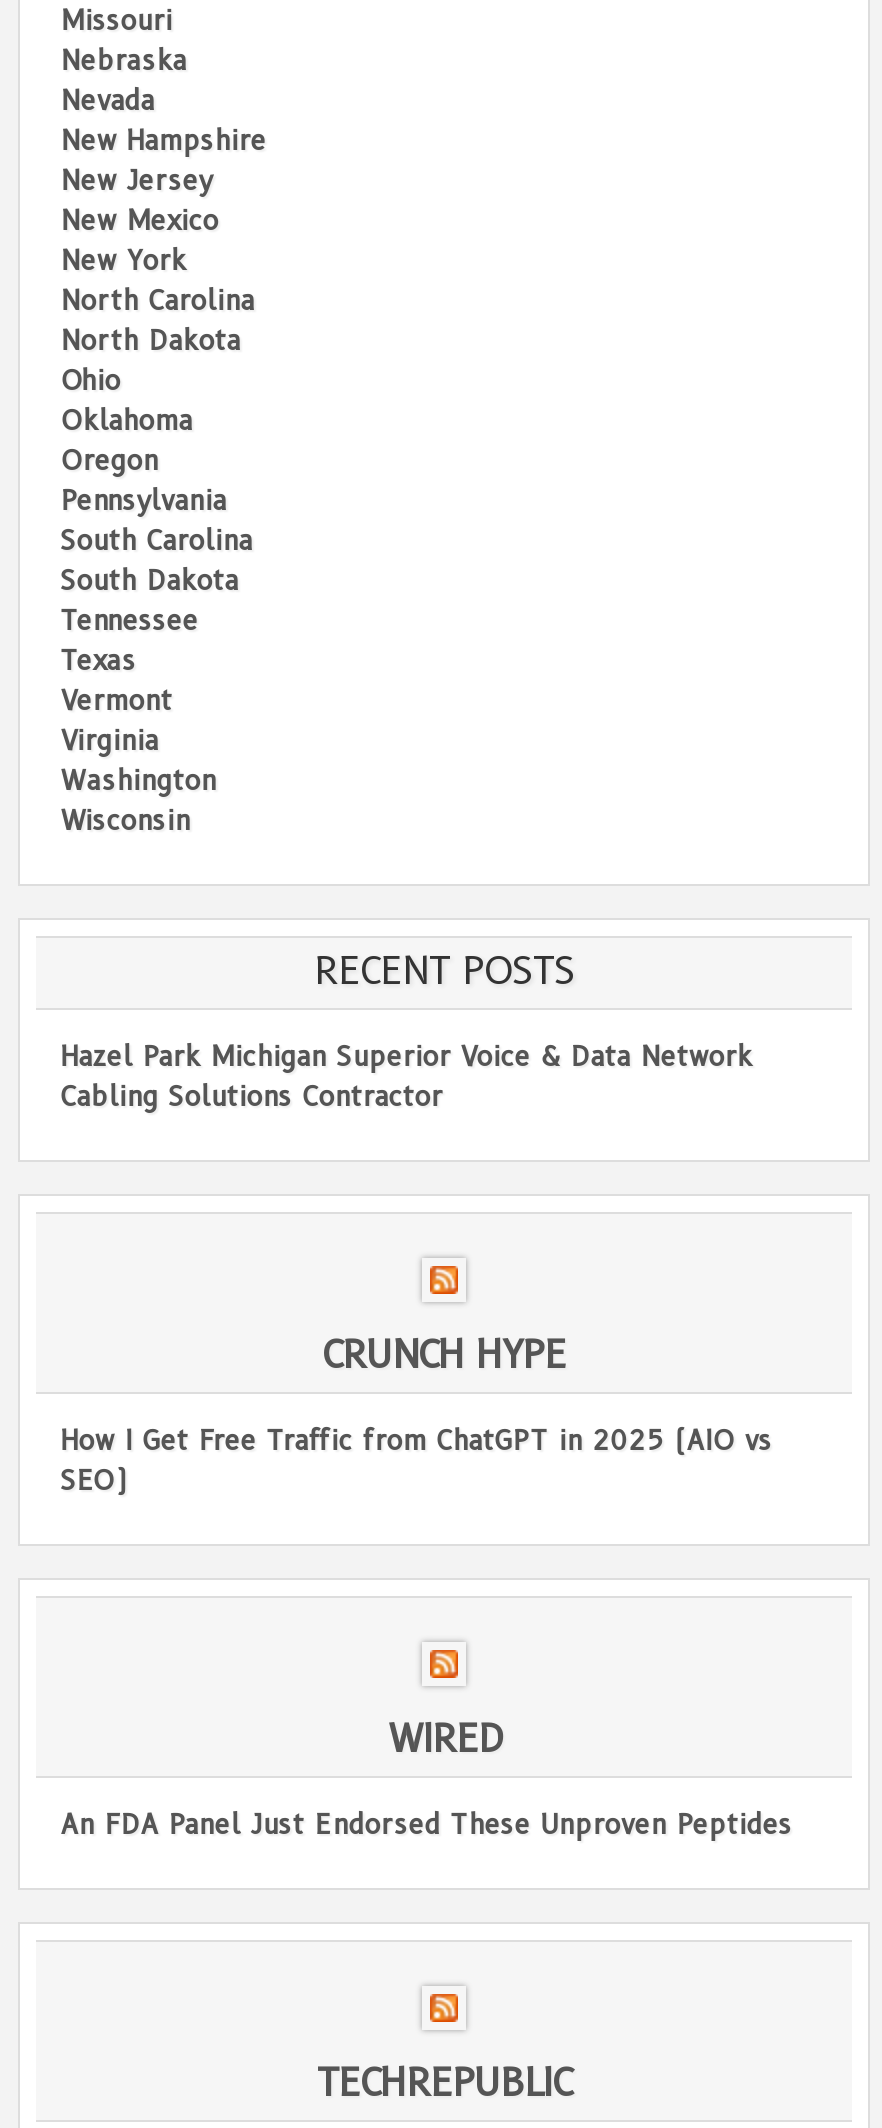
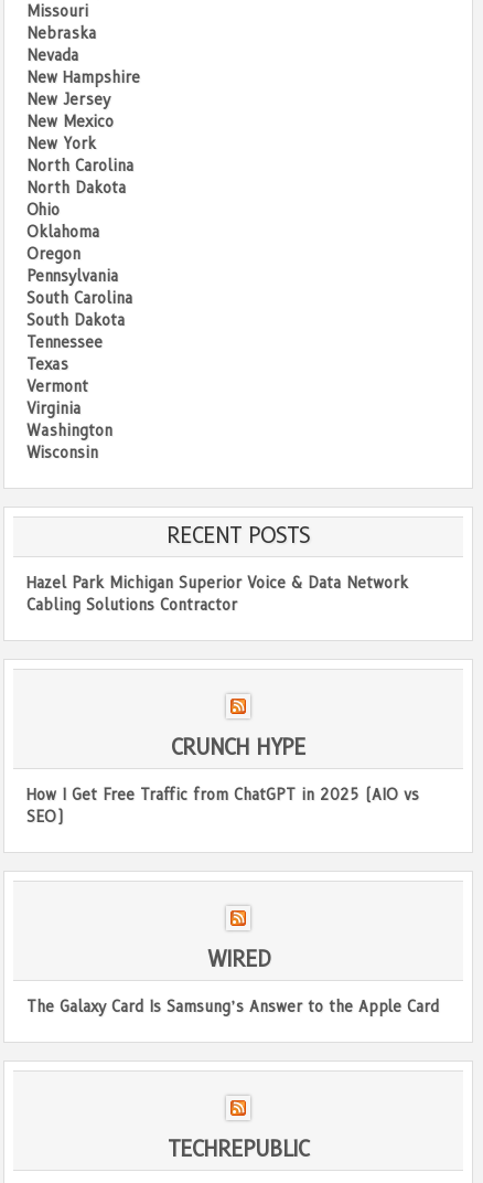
- An FDA Panel Just Endorsed These Unproven Peptides
+ The Galaxy Card Is Samsung’s Answer to the Apple Card
